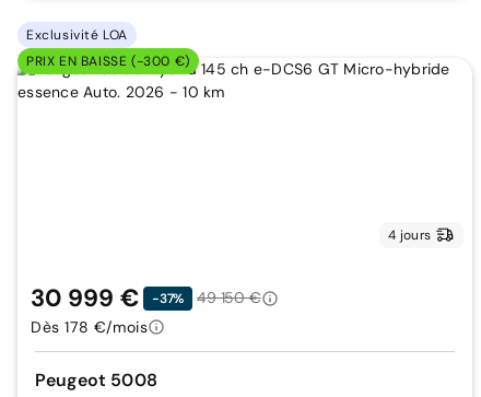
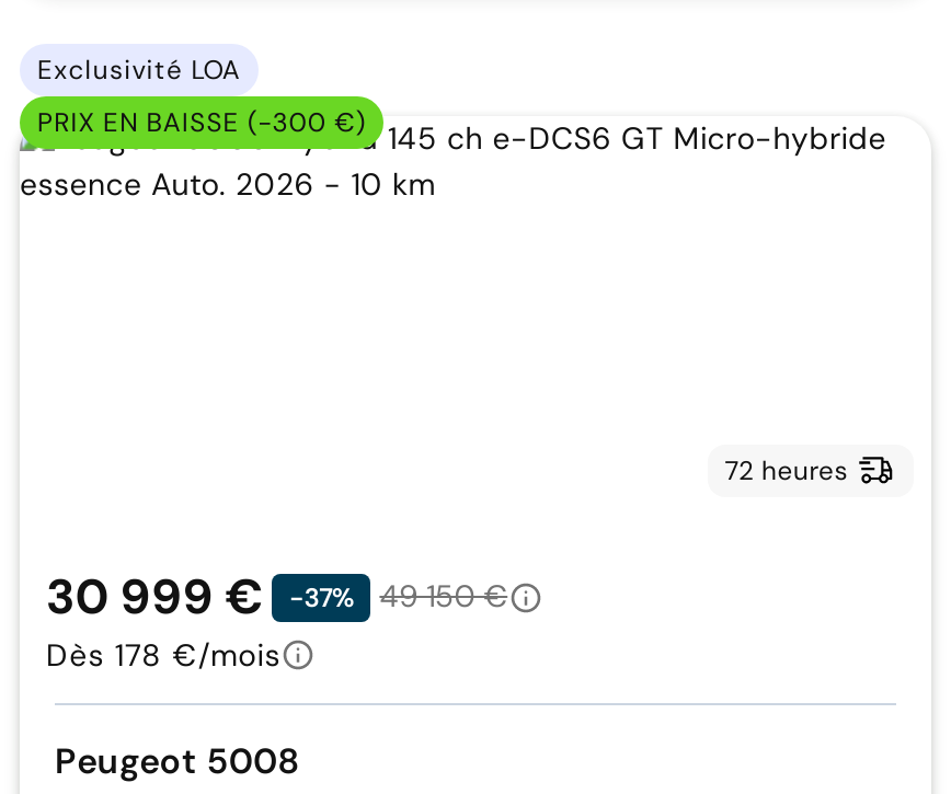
- 4 jours
+ 72 heures
